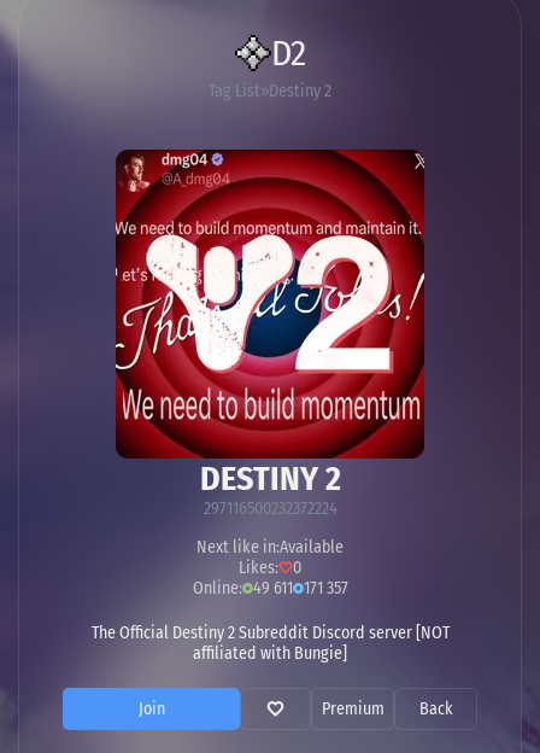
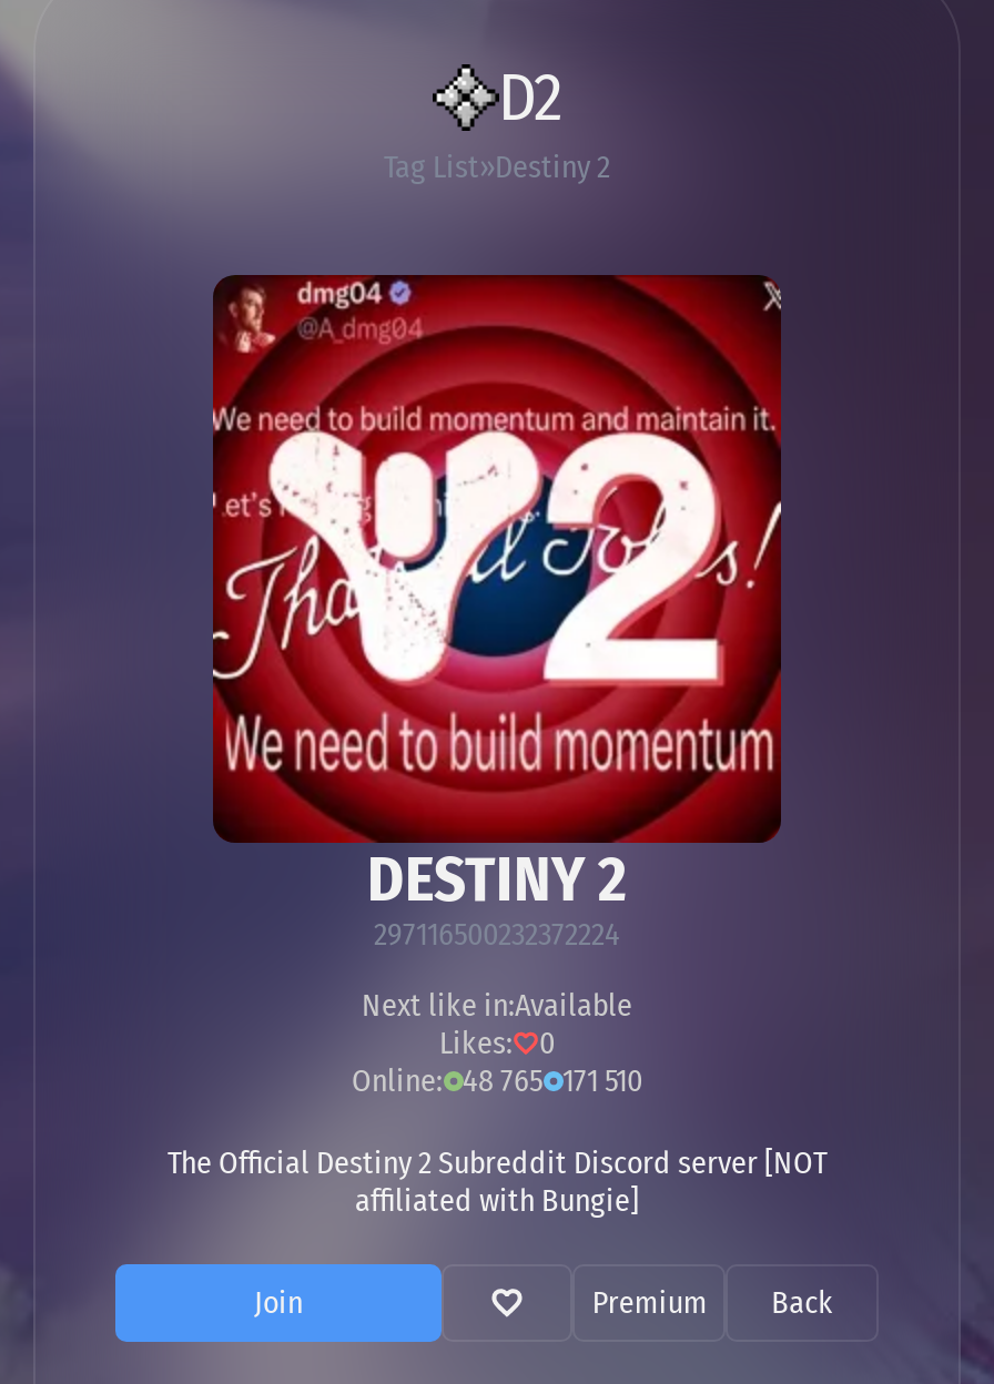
- Online: 49 611 171 357
+ Online: 48 765 171 510
